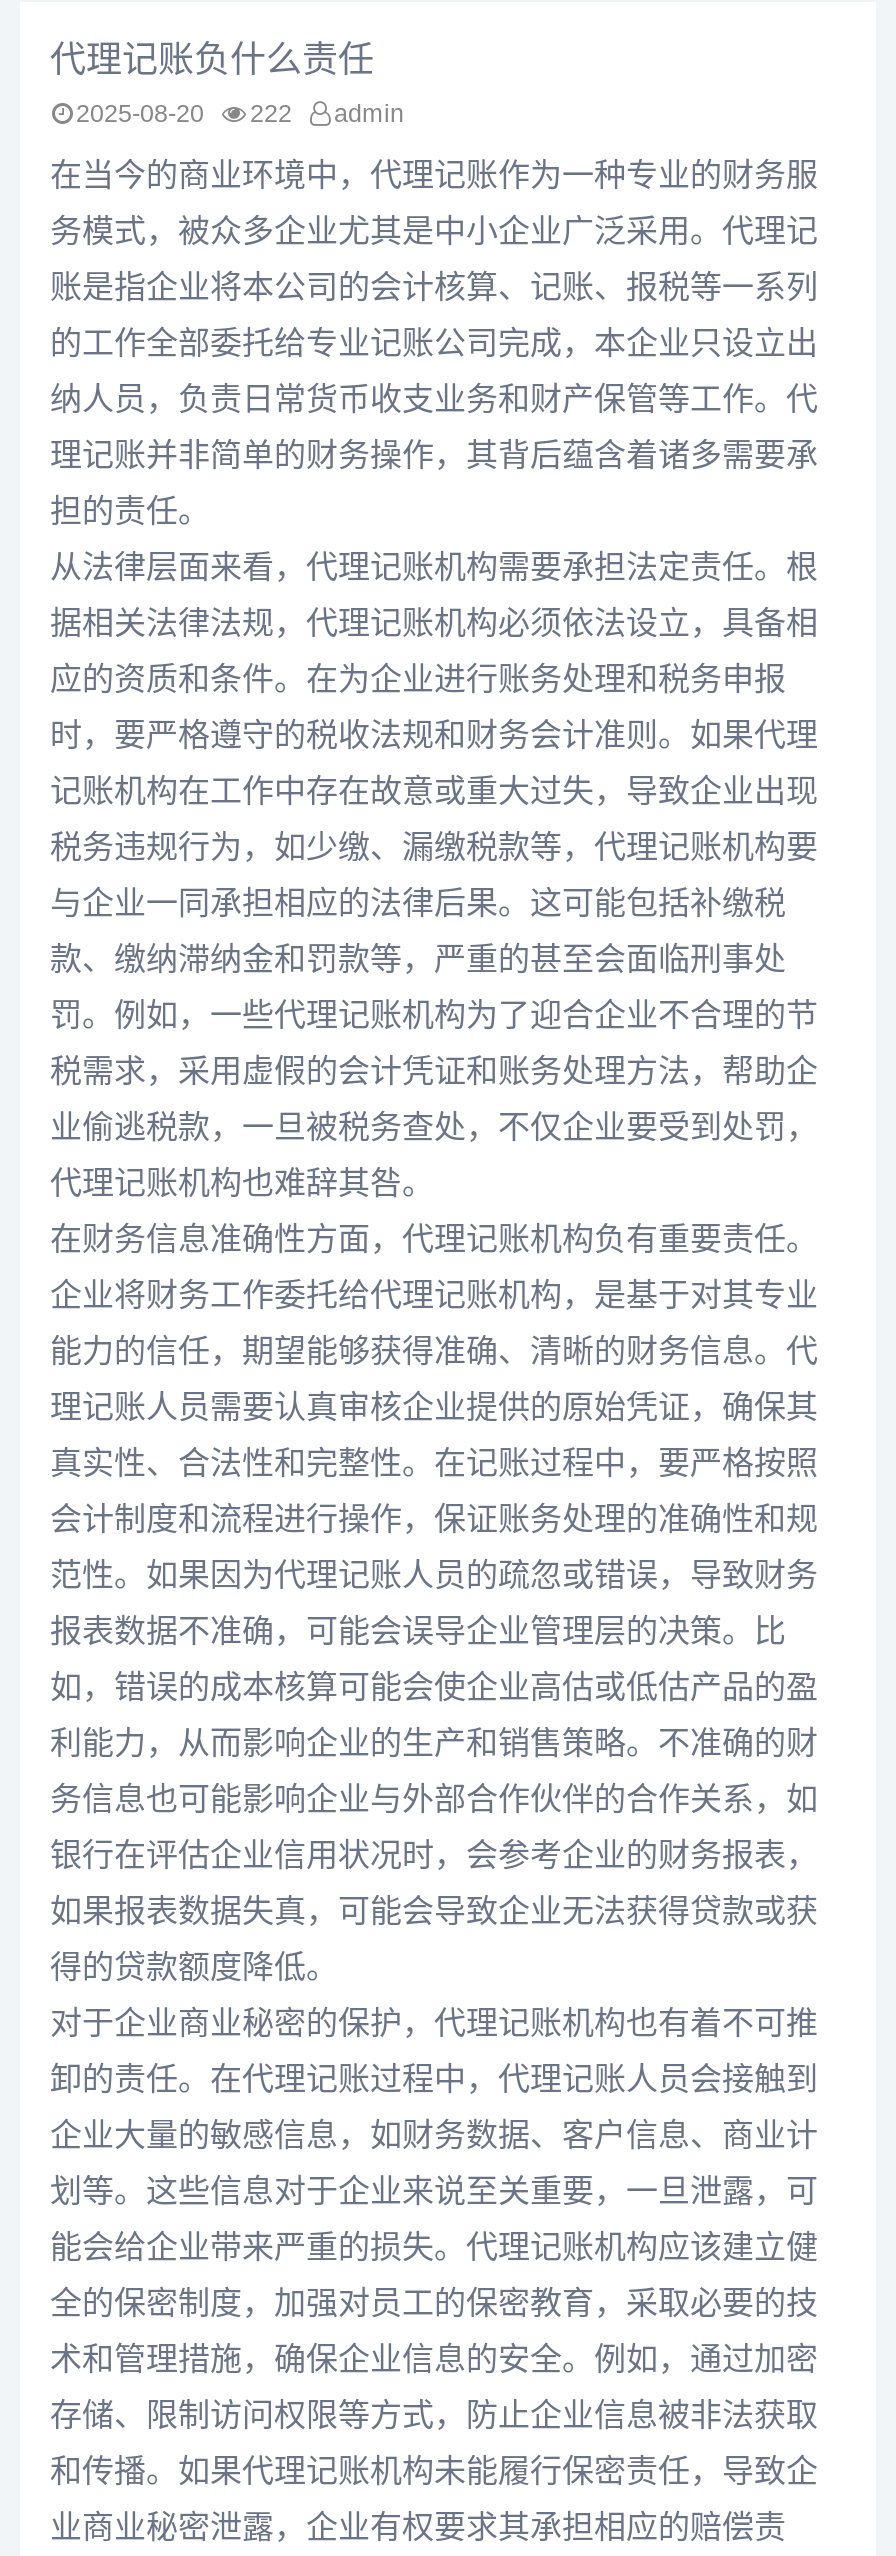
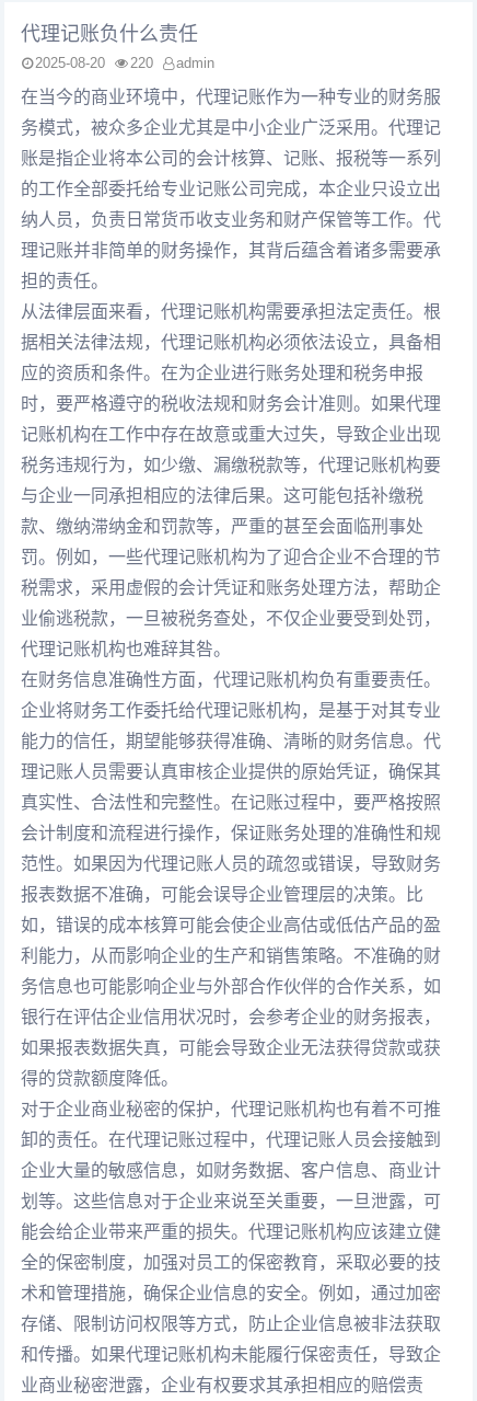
- 2025-08-20 222 admin
+ 2025-08-20 220 admin
